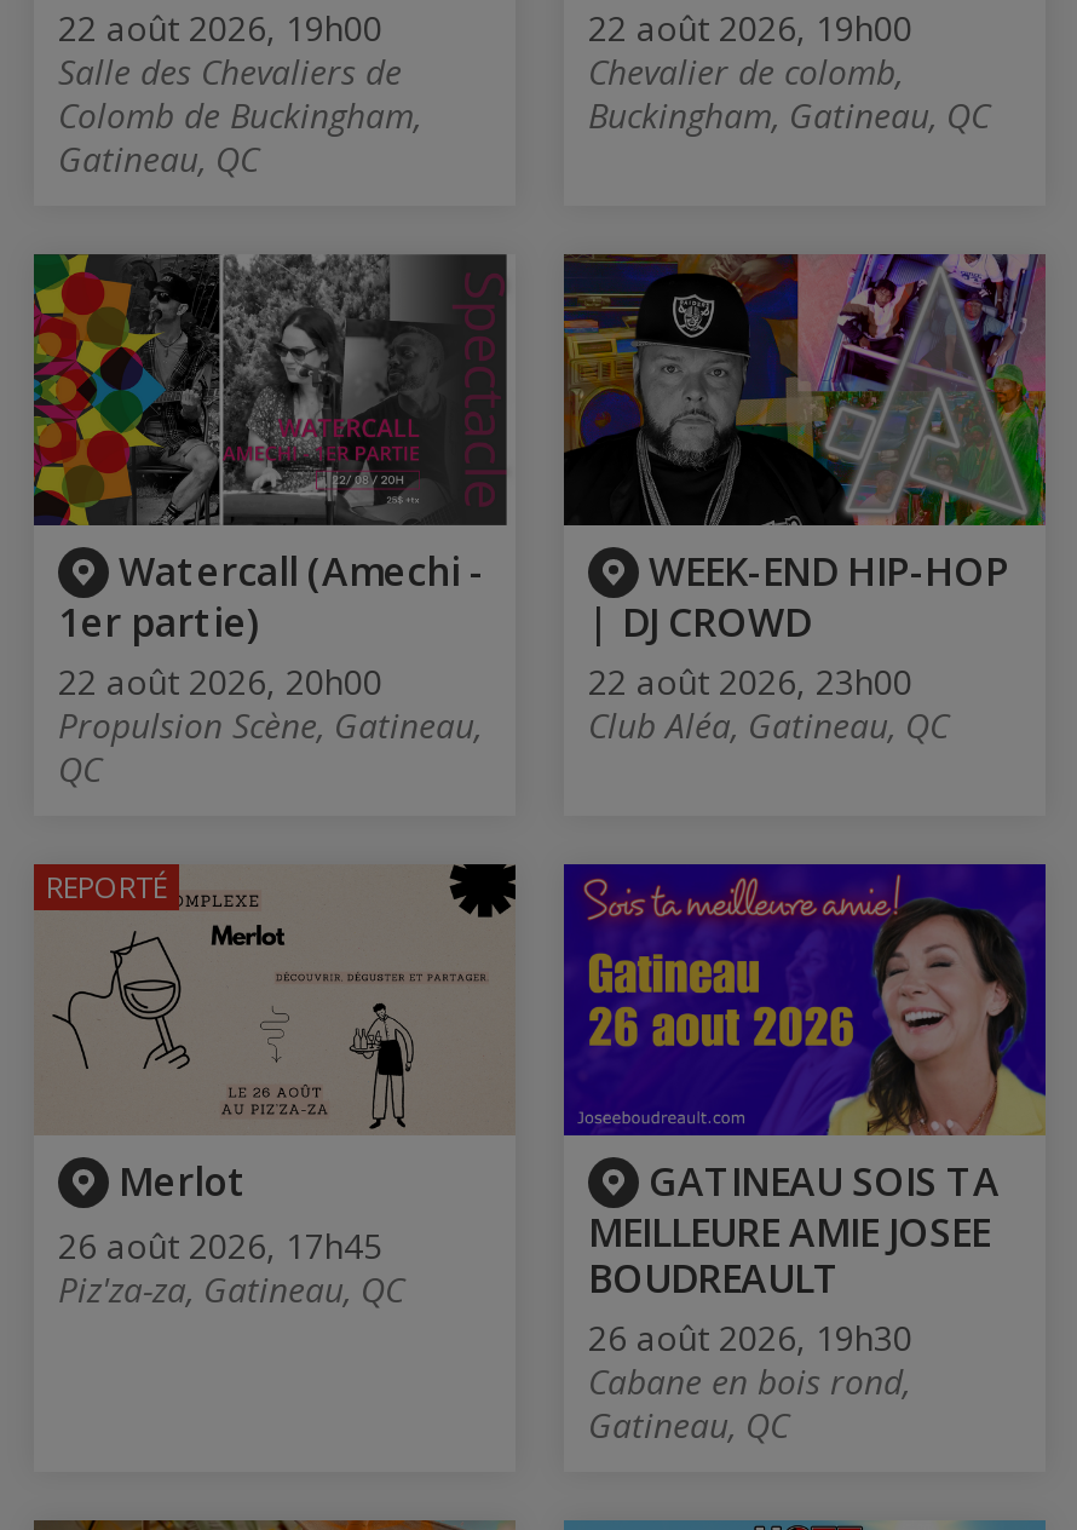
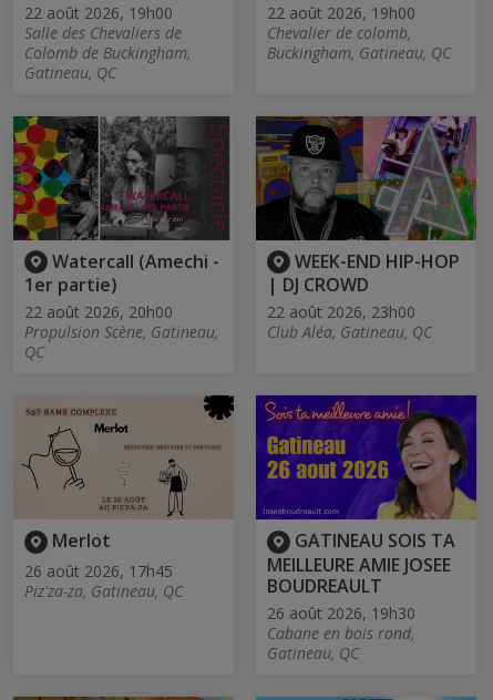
- REPORTÉ
